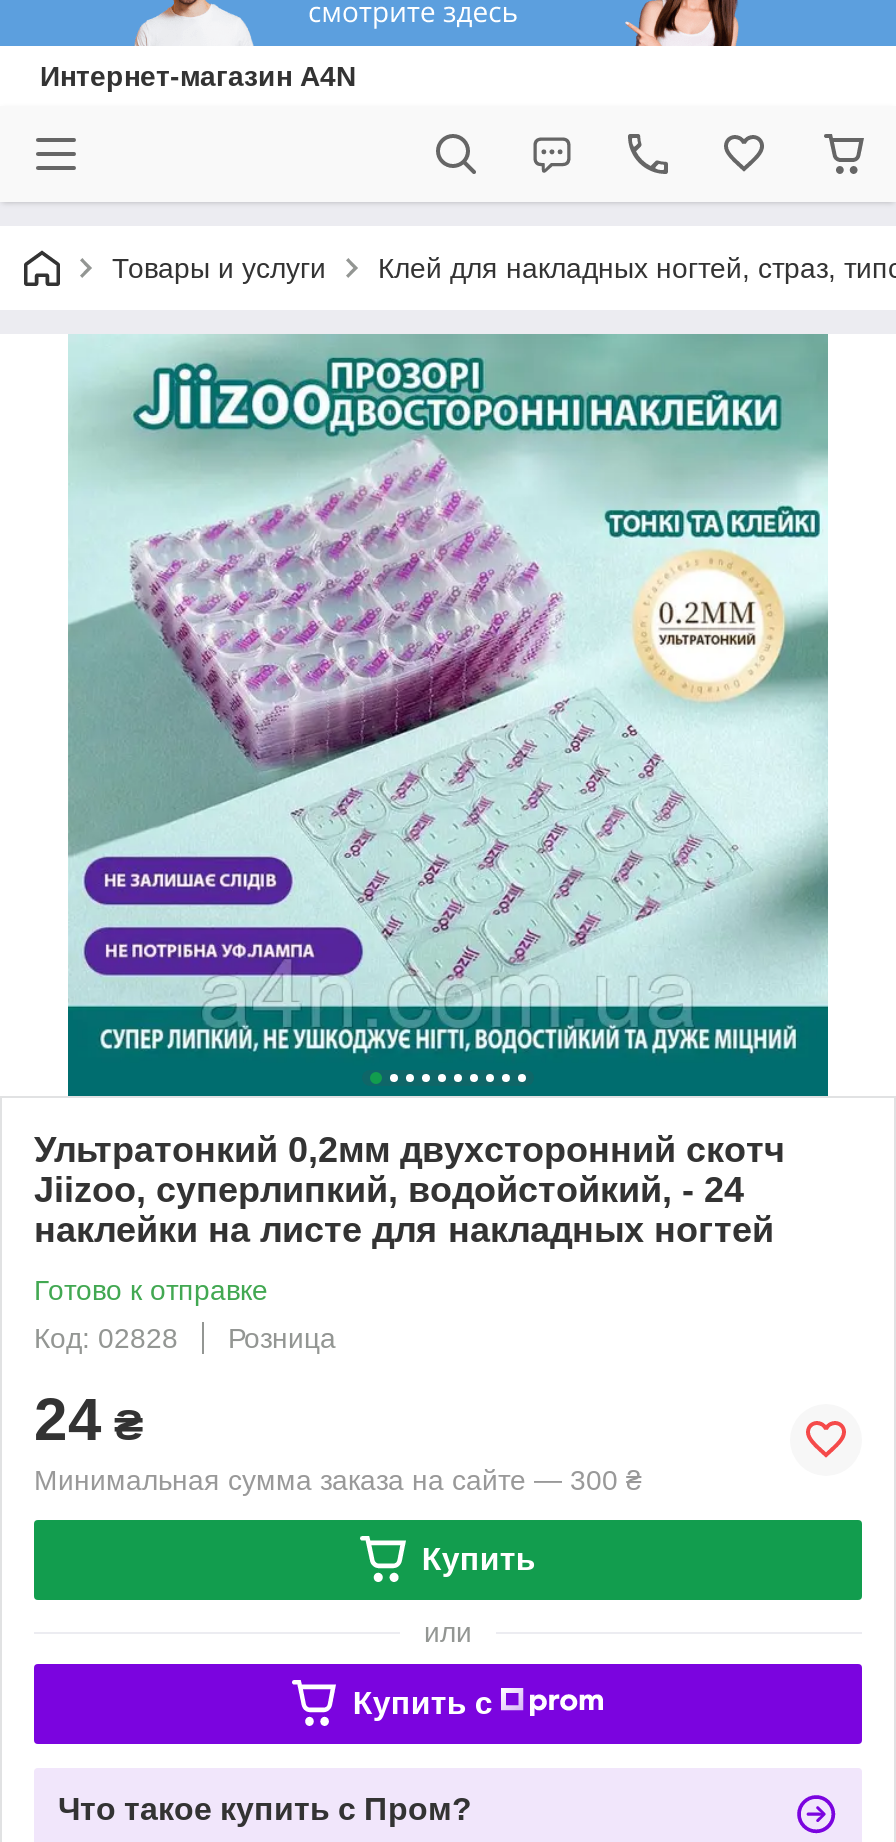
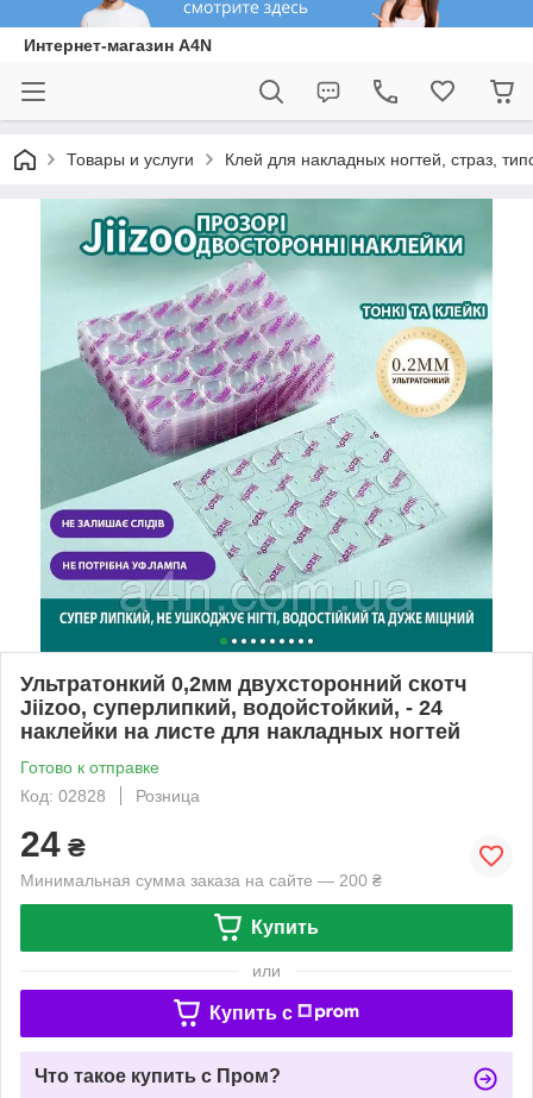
- Минимальная сумма заказа на сайте — 300 ₴
+ Минимальная сумма заказа на сайте — 200 ₴
